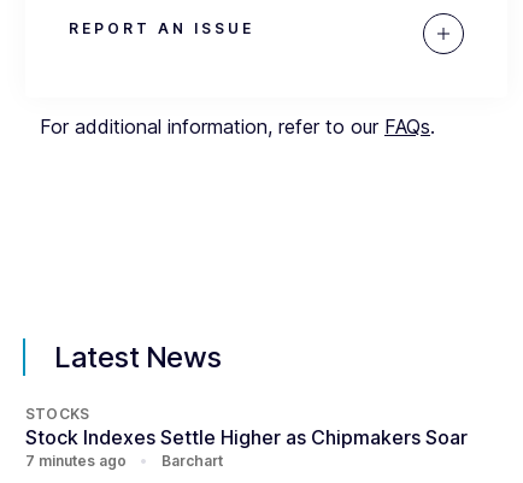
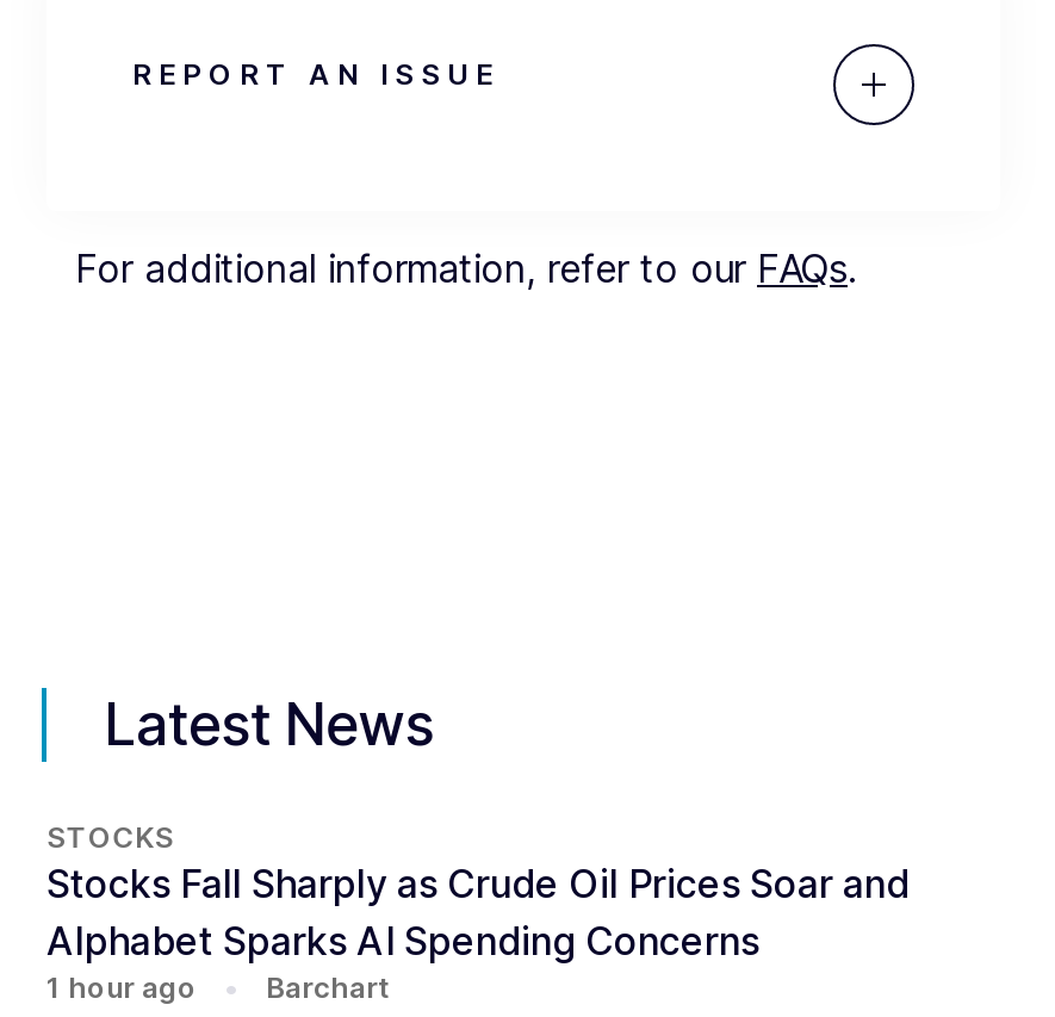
- Stock Indexes Settle Higher as Chipmakers Soar
- 7 minutes ago
+ Stocks Fall Sharply as Crude Oil Prices Soar and
+ Alphabet Sparks AI Spending Concerns
+ 1 hour ago
